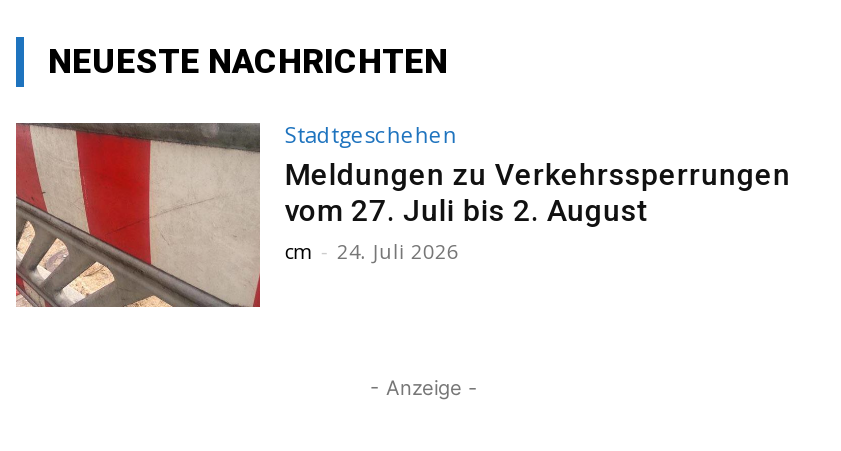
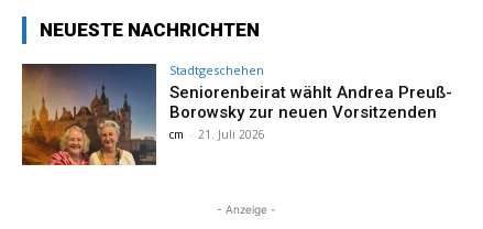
- [image]
- Meldungen zu Verkehrssperrungen
- vom 27. Juli bis 2. August
- cm - 24. Juli 2026
+ [image]
+ Seniorenbeirat wählt Andrea Preuß-
+ Borowsky zur neuen Vorsitzenden
+ cm - 21. Juli 2026
